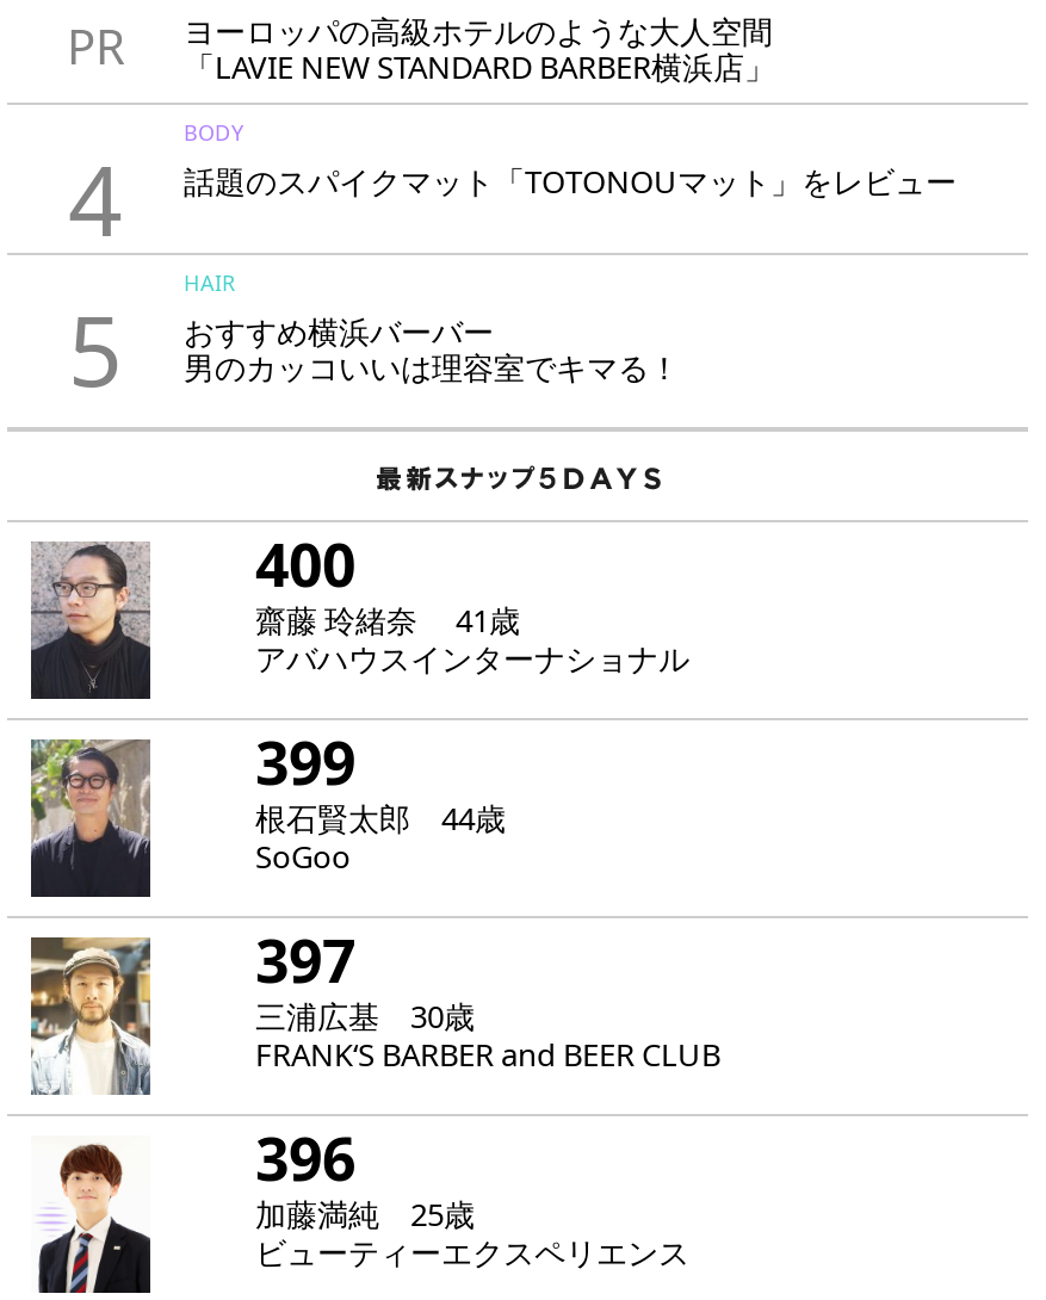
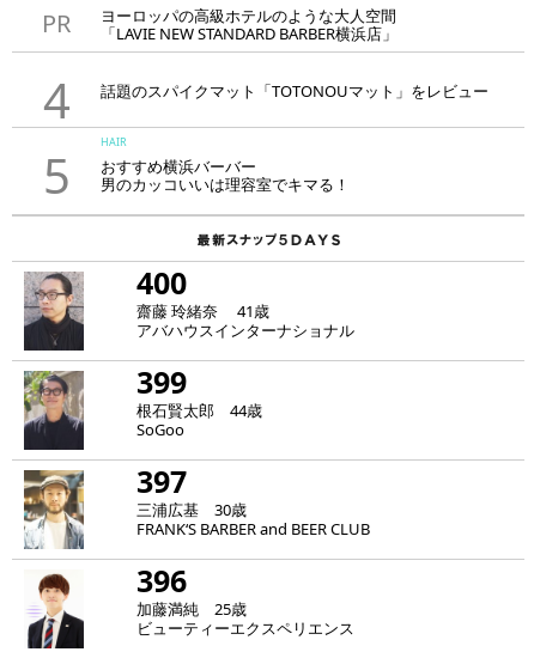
- BODY
